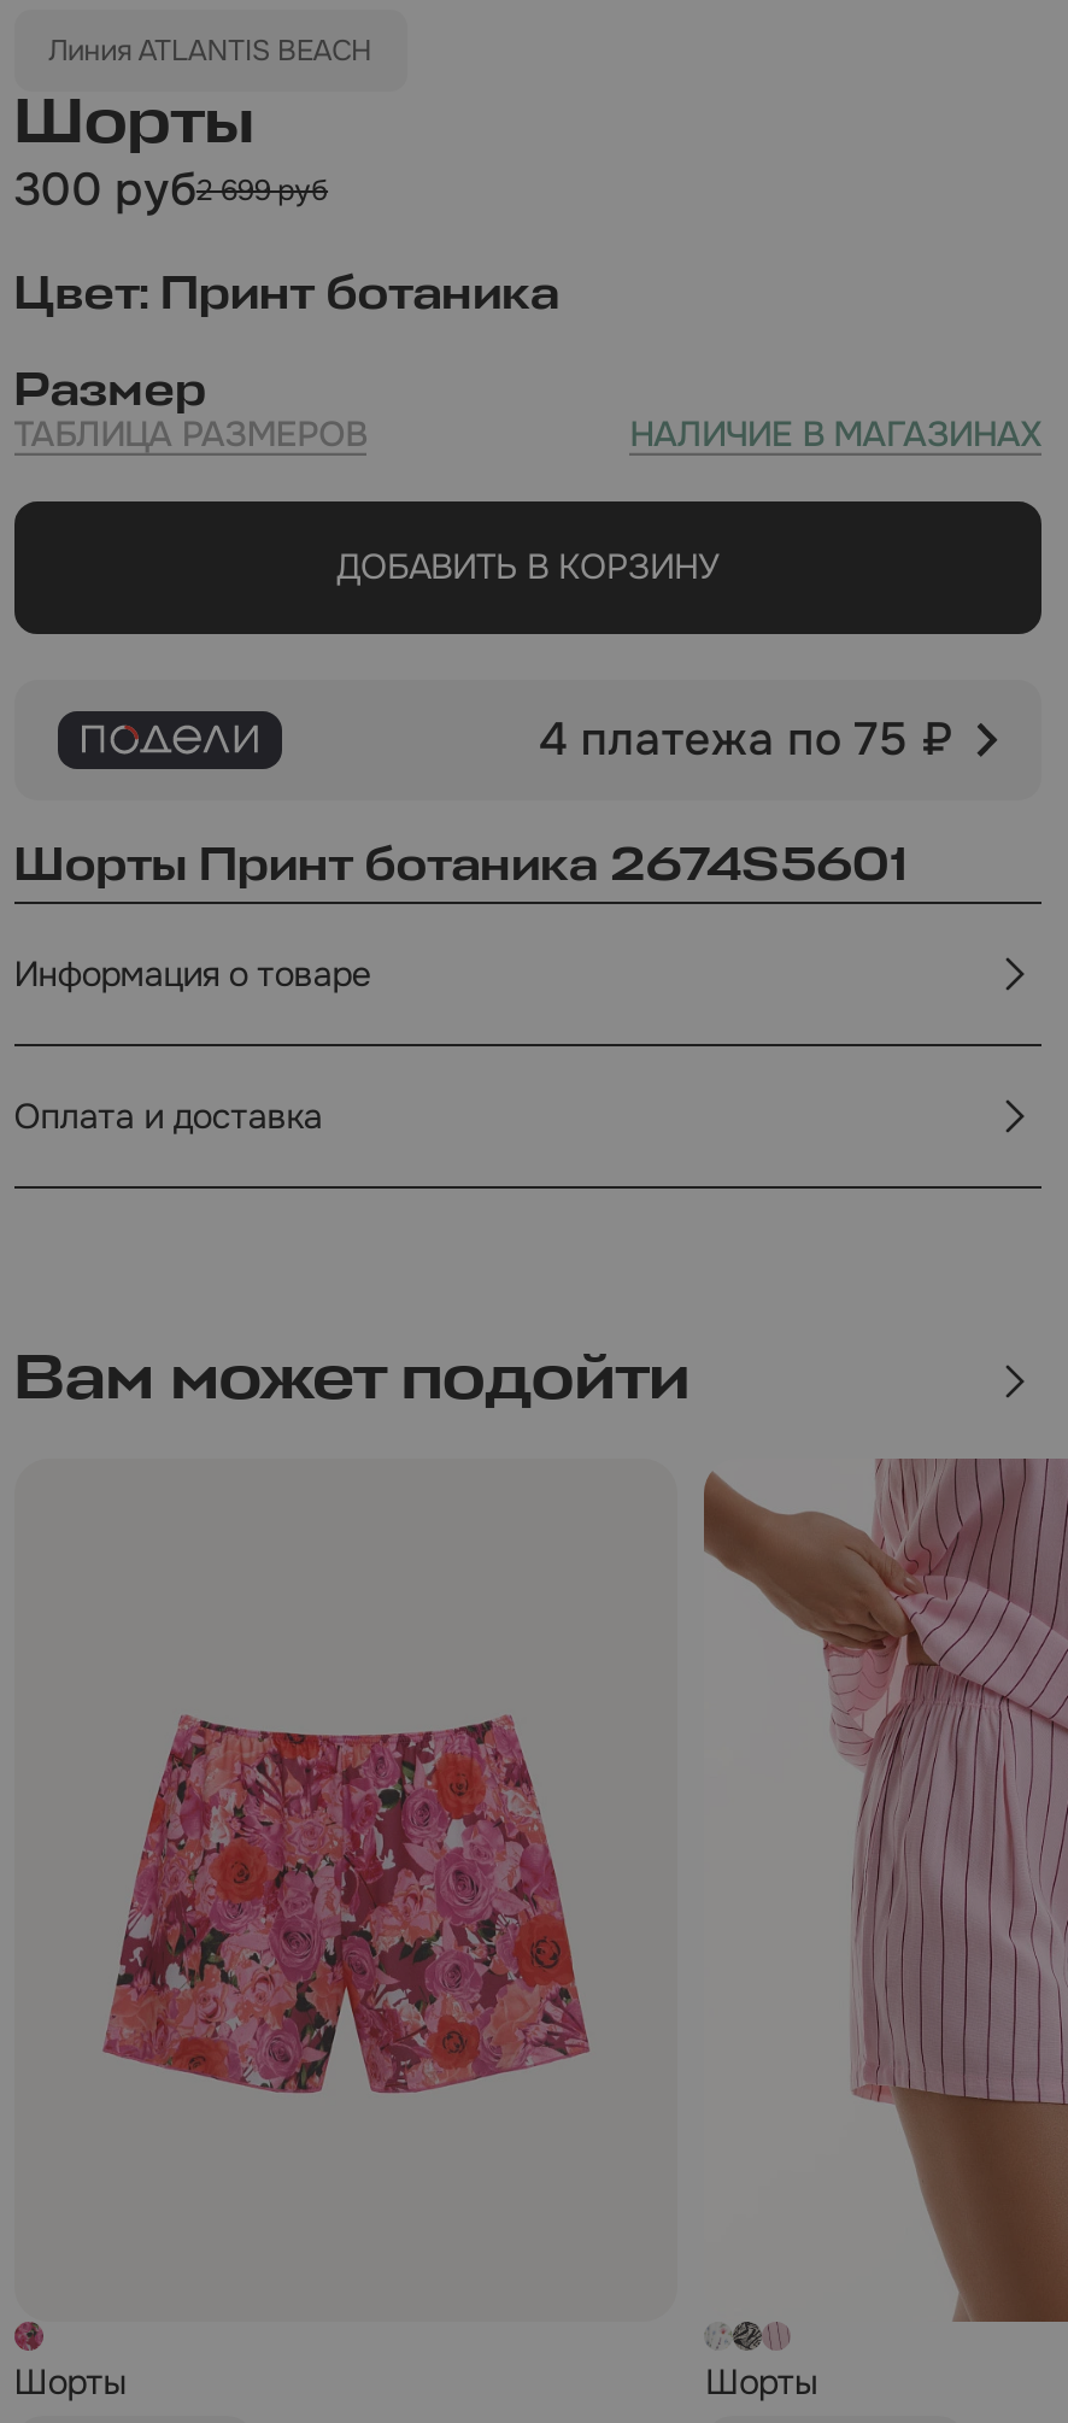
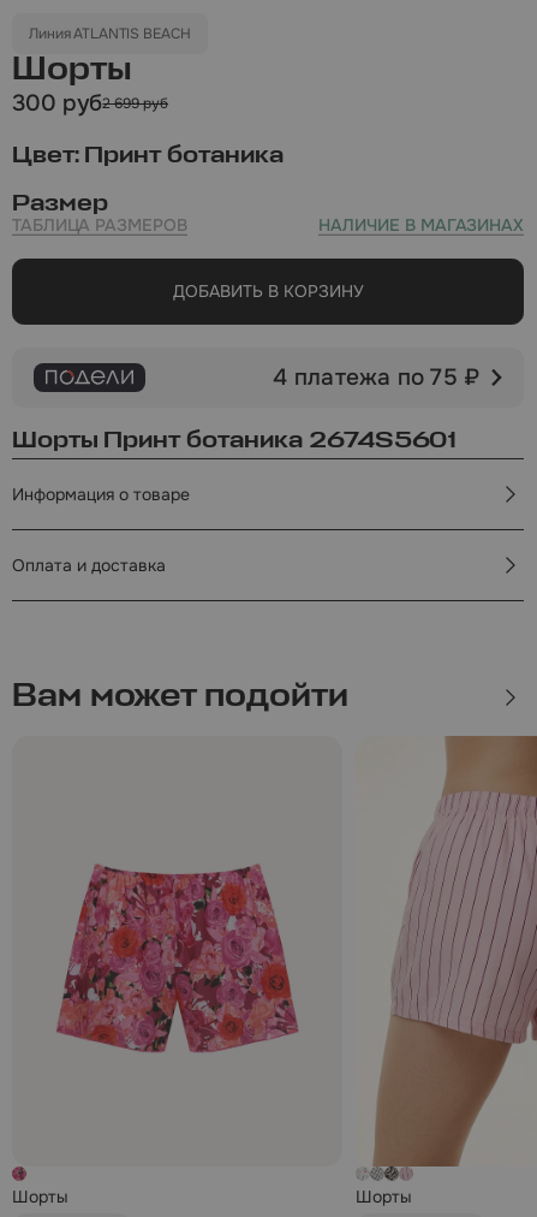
- [image]
+ [image]
